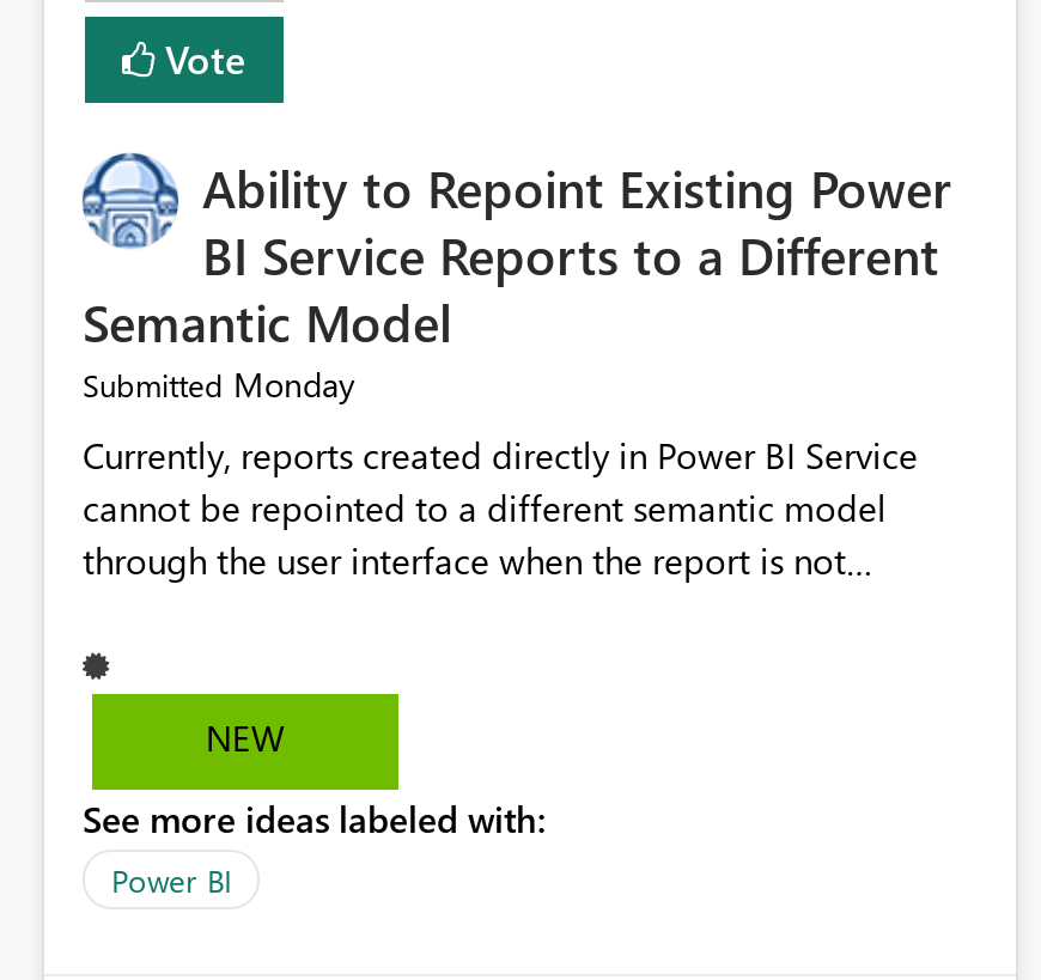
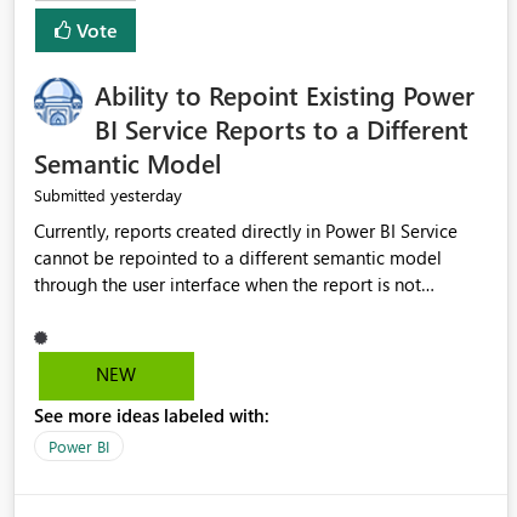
- Submitted Monday
+ Submitted yesterday
